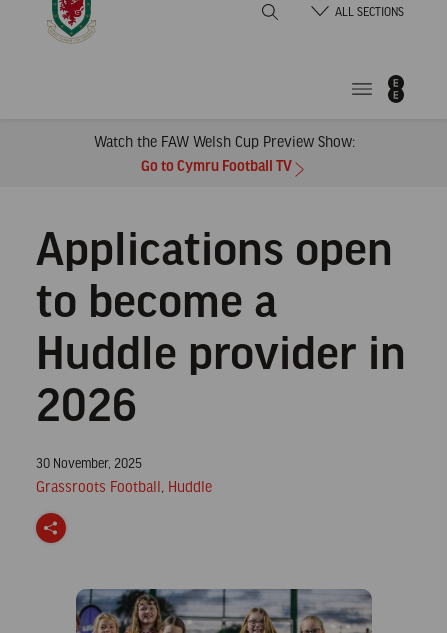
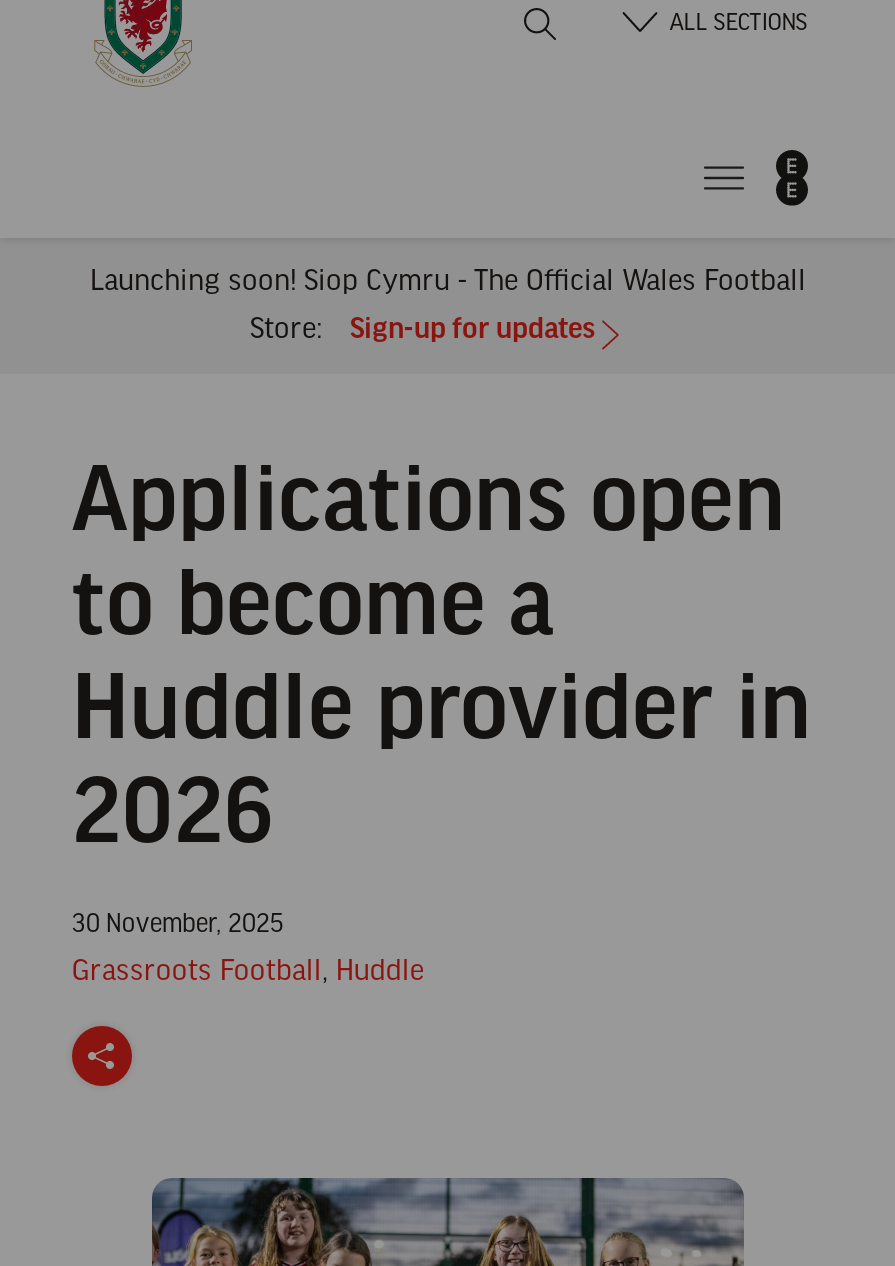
- Watch the FAW Welsh Cup Preview Show:
+ Launching soon! Siop Cymru - The Official Wales Football

- Go to Cymru Football TV
+ Store:
+ Sign-up for updates
